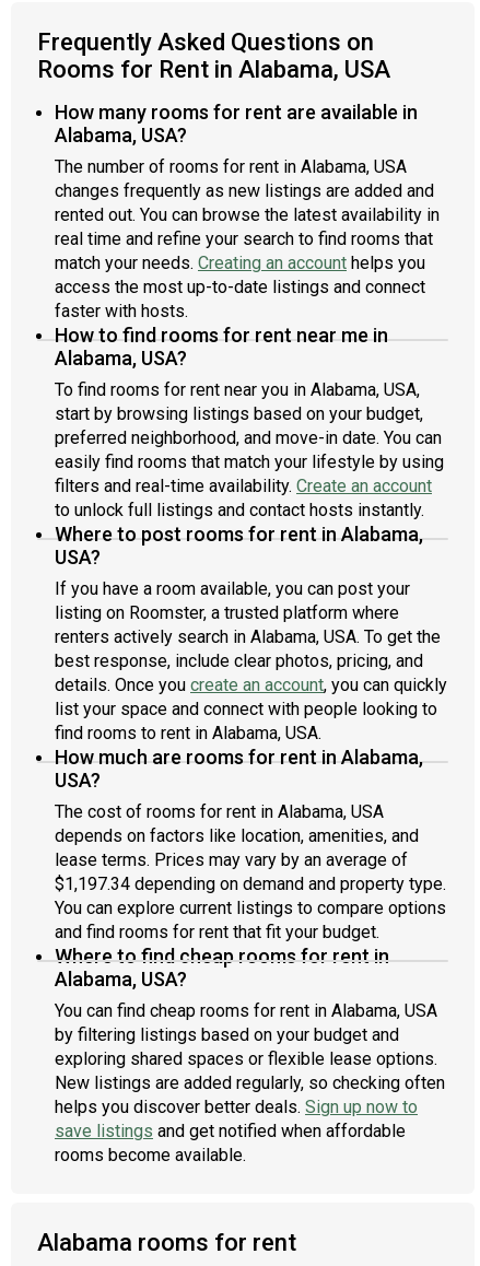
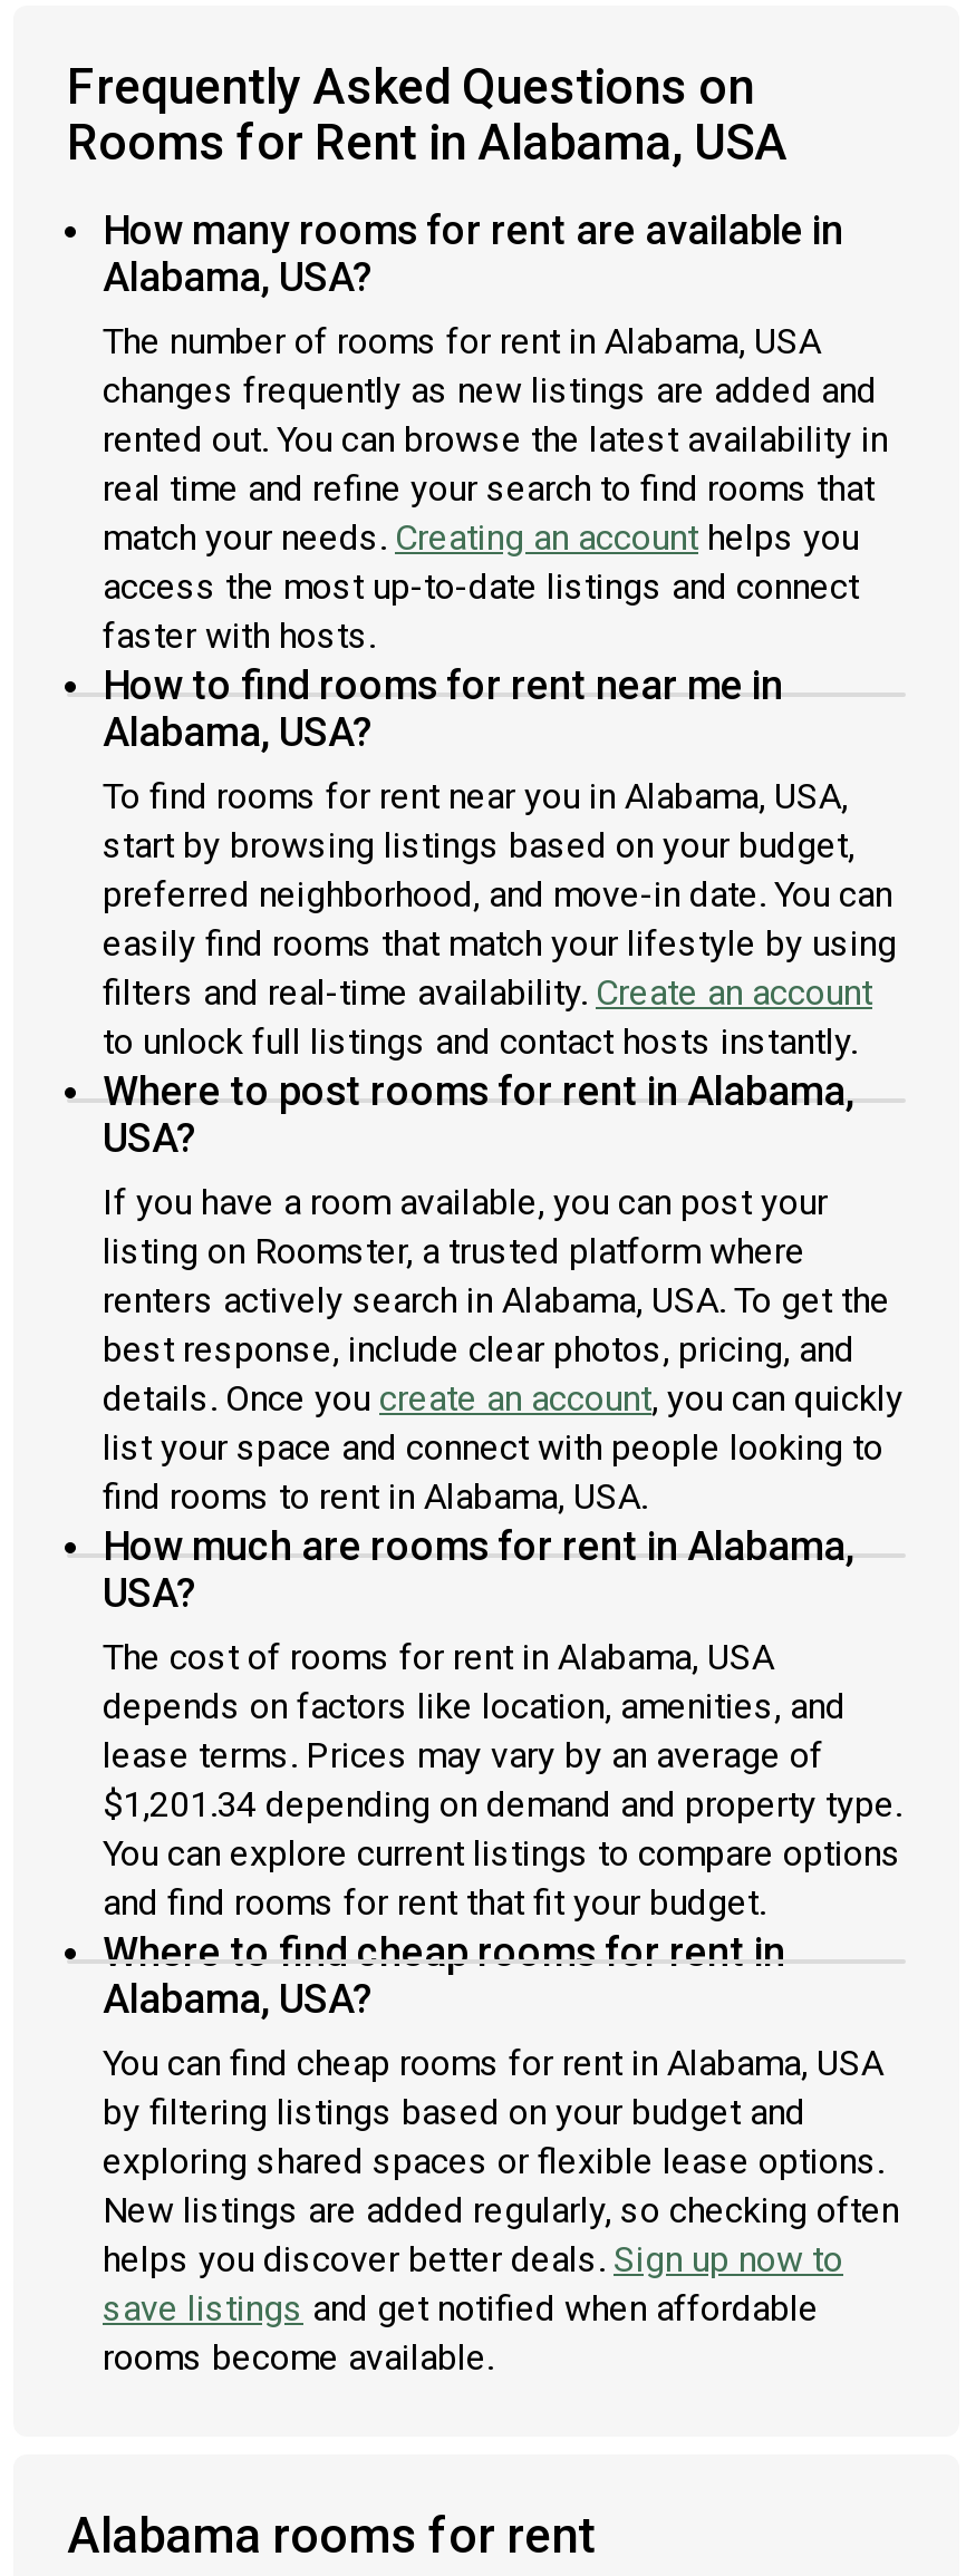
- $1,197.34 depending on demand and property type.
+ $1,201.34 depending on demand and property type.
